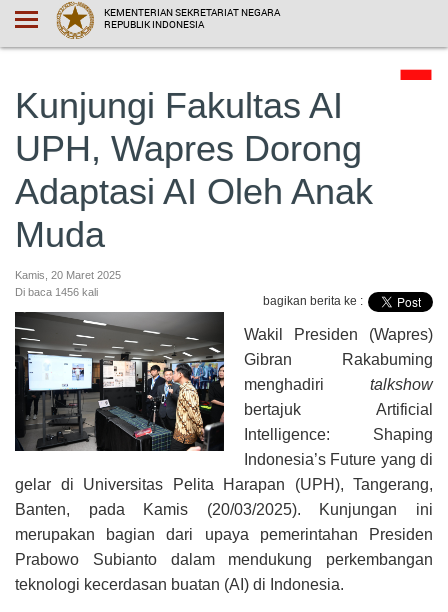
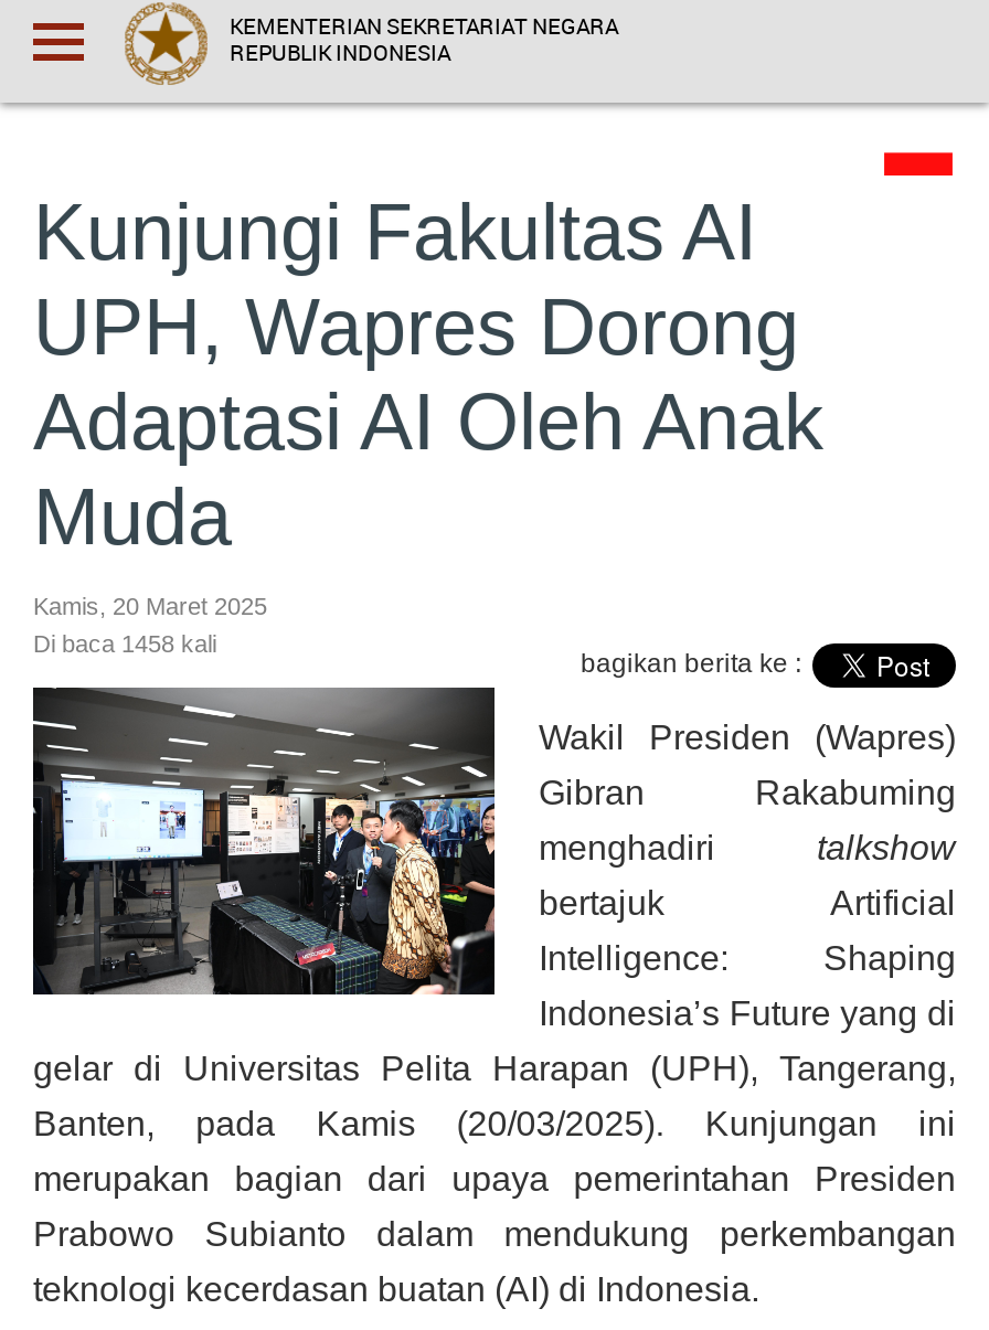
- Di baca 1456 kali
+ Di baca 1458 kali
